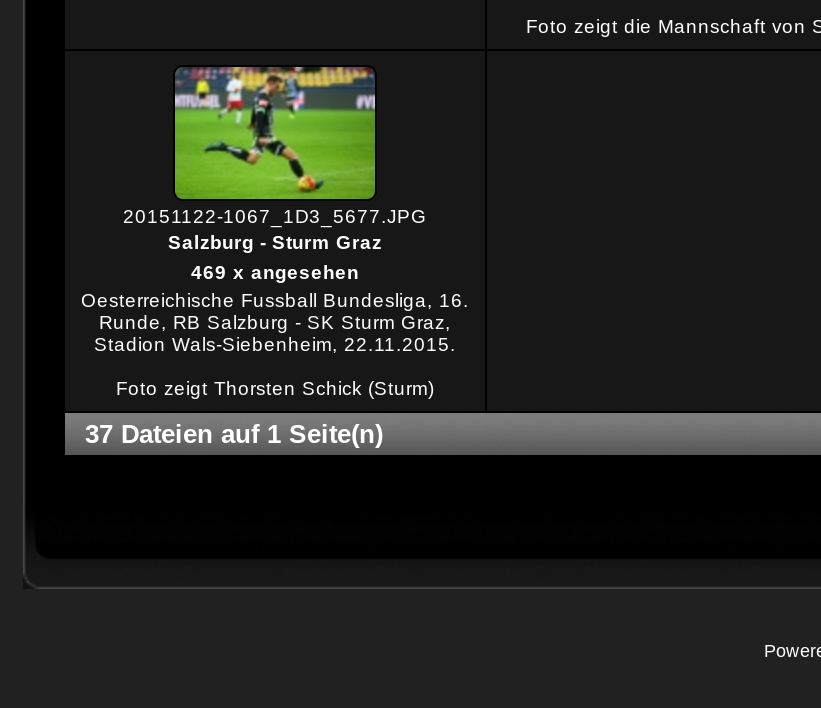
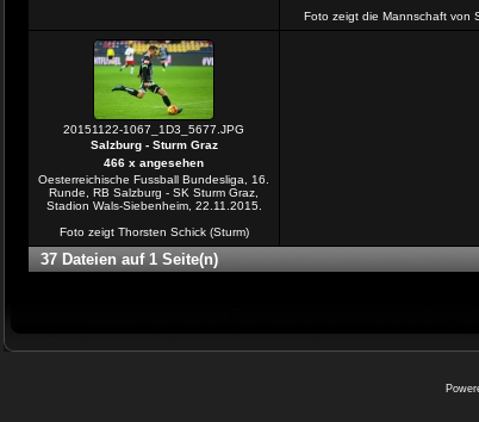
- 469 x angesehen
+ 466 x angesehen
